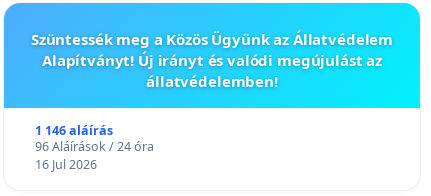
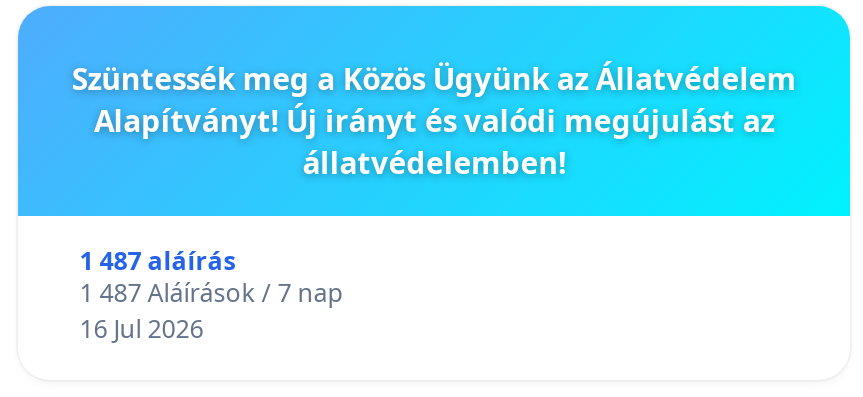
- 1 146 aláírás
+ 1 487 aláírás

- 96 Aláírások / 24 óra
+ 1 487 Aláírások / 7 nap
